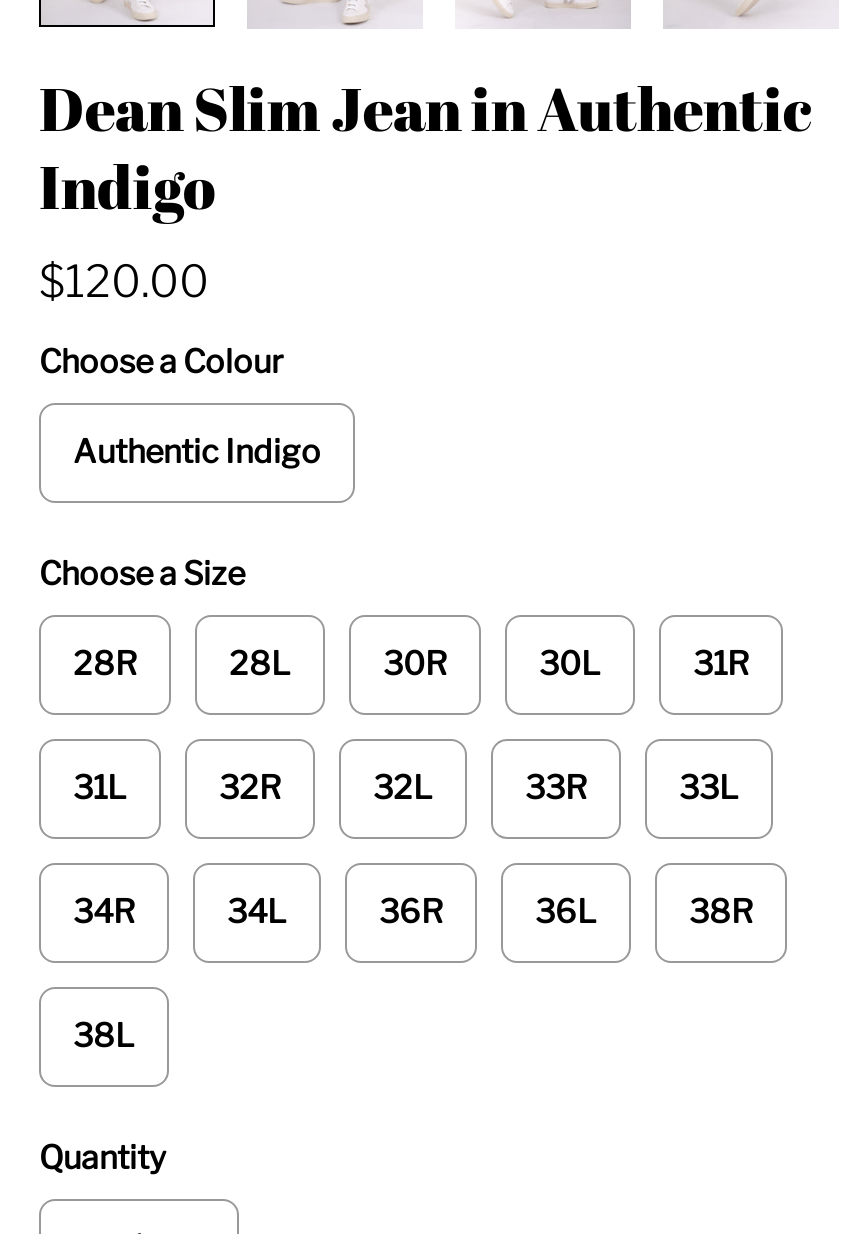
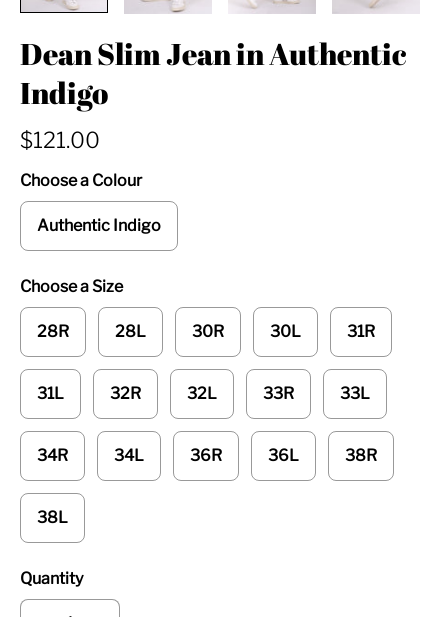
- $120.00
+ $121.00
